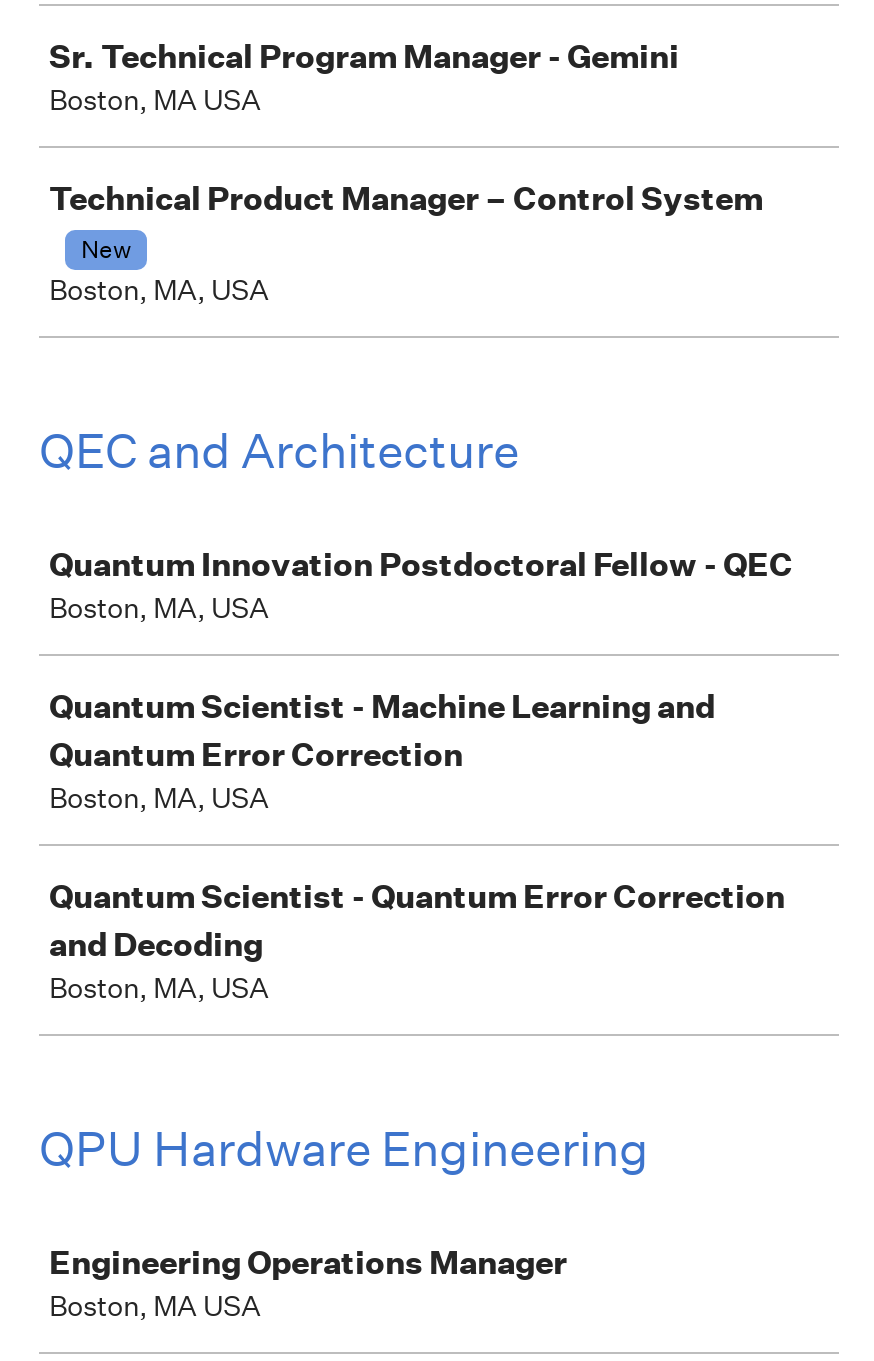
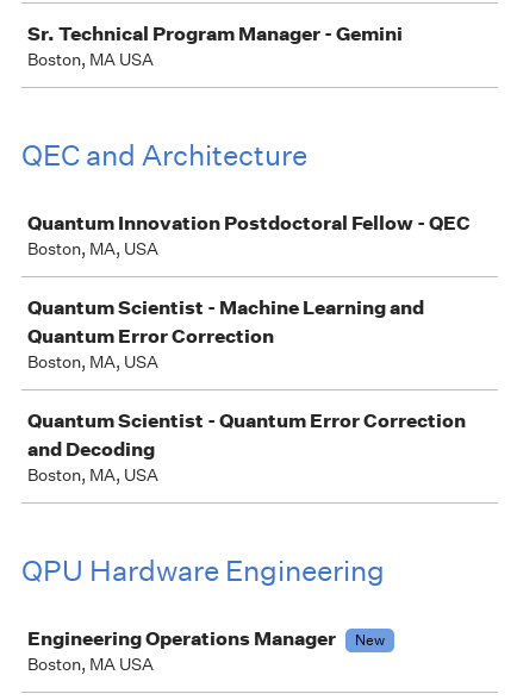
- Technical Product Manager – Control System
- New
- Boston, MA, USA

+ New
